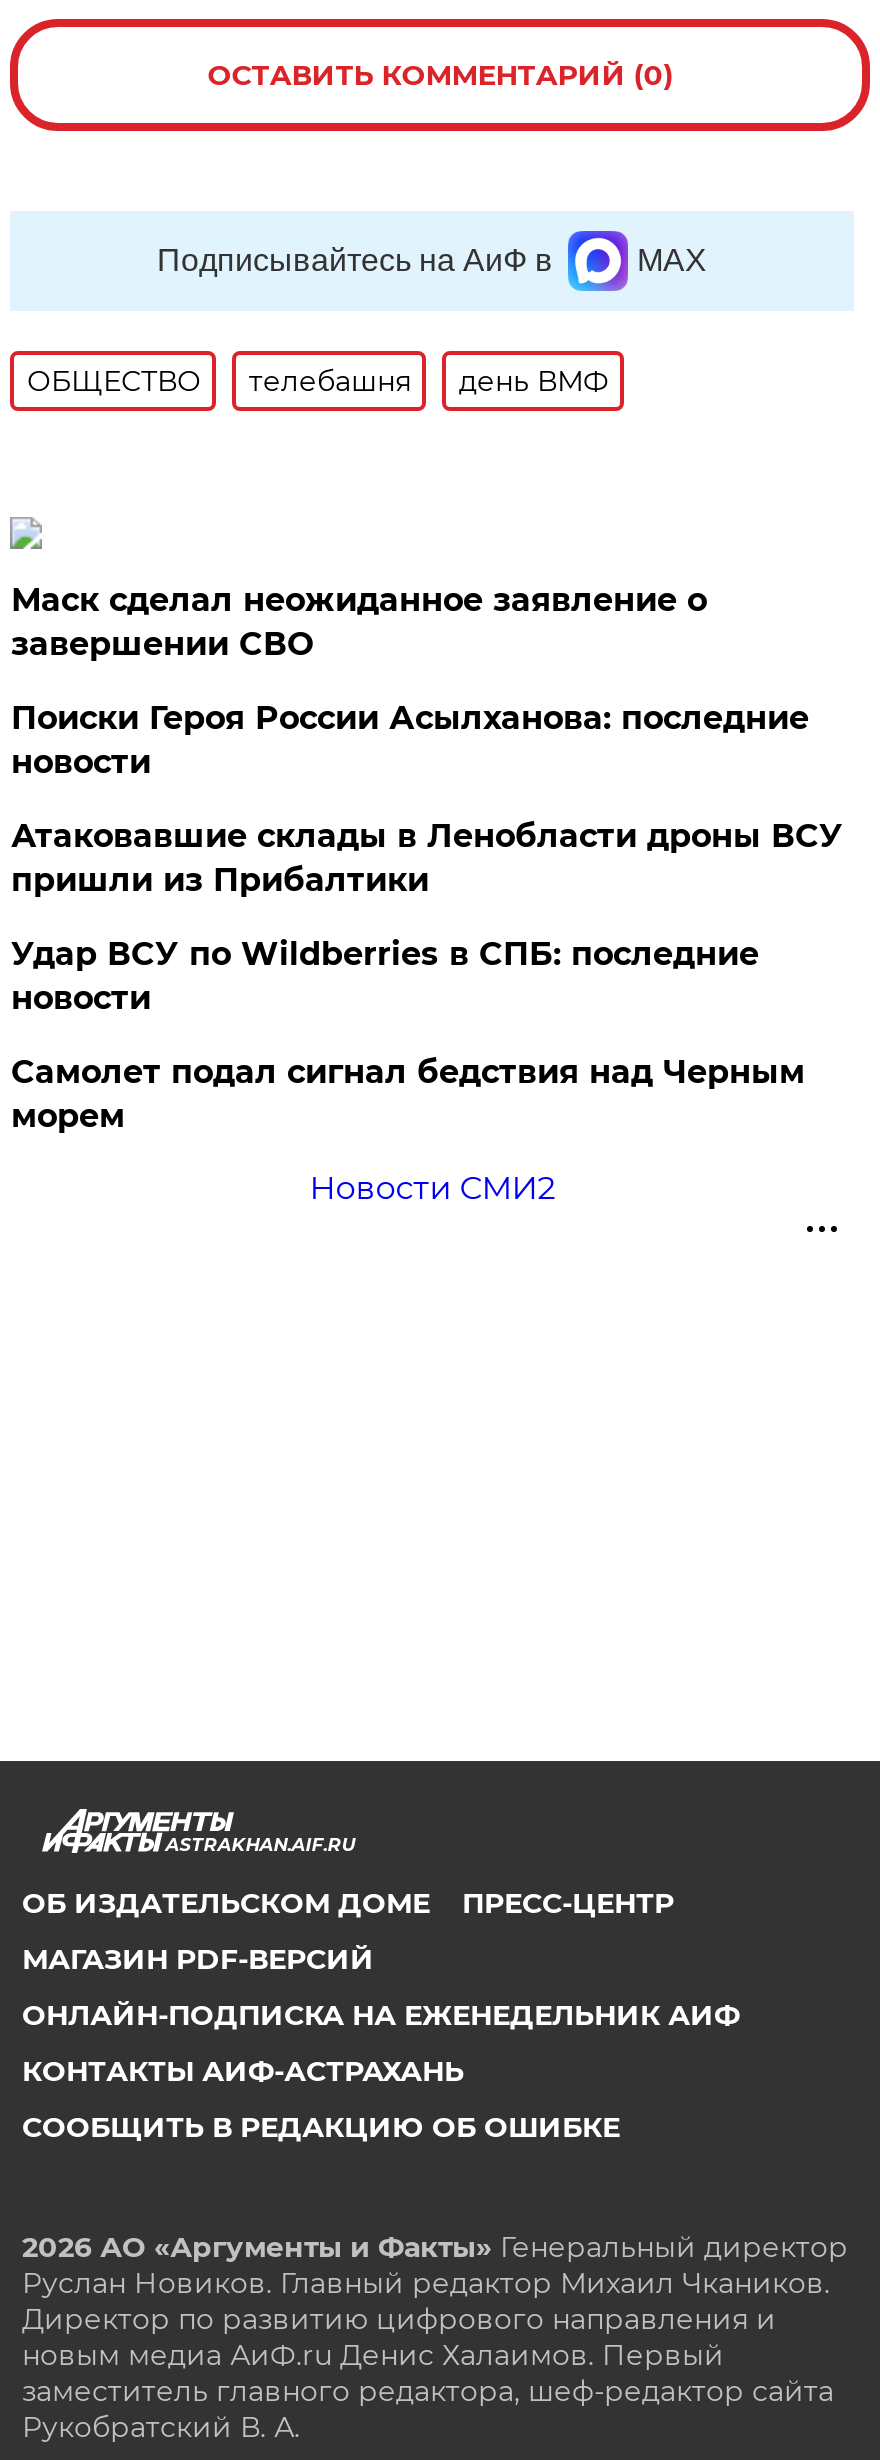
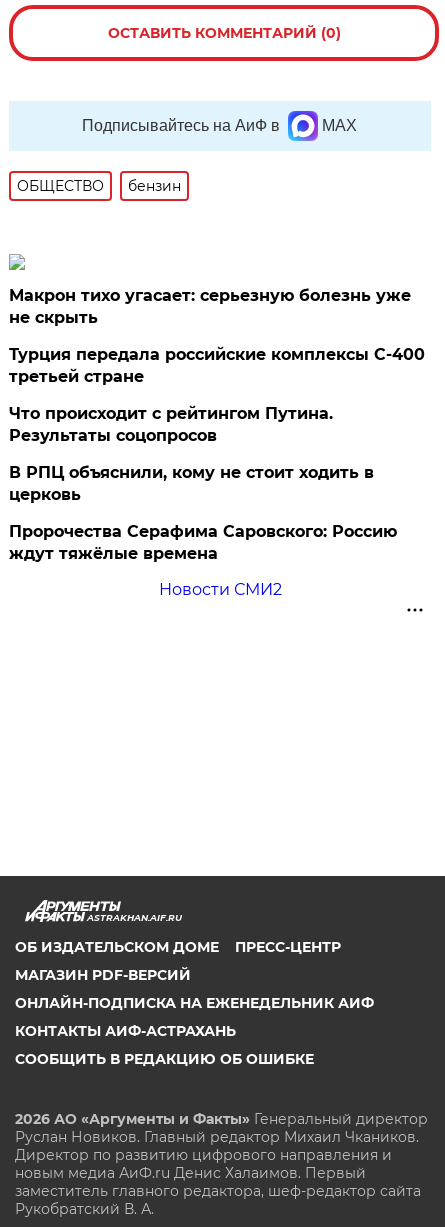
- телебашня
- день ВМФ
+ бензин

- Маск сделал неожиданное заявление о
- завершении СВО
+ Макрон тихо угасает: серьезную болезнь уже
+ не скрыть

- Поиски Героя России Асылханова: последние
- новости
+ Турция передала российские комплексы С-400
+ третьей стране

- Атаковавшие склады в Ленобласти дроны ВСУ
- пришли из Прибалтики
+ Что происходит с рейтингом Путина.
+ Результаты соцопросов

- Удар ВСУ по Wildberries в СПБ: последние
- новости
+ В РПЦ объяснили, кому не стоит ходить в
+ церковь

- Самолет подал сигнал бедствия над Черным
- морем
+ Пророчества Серафима Саровского: Россию
+ ждут тяжёлые времена
